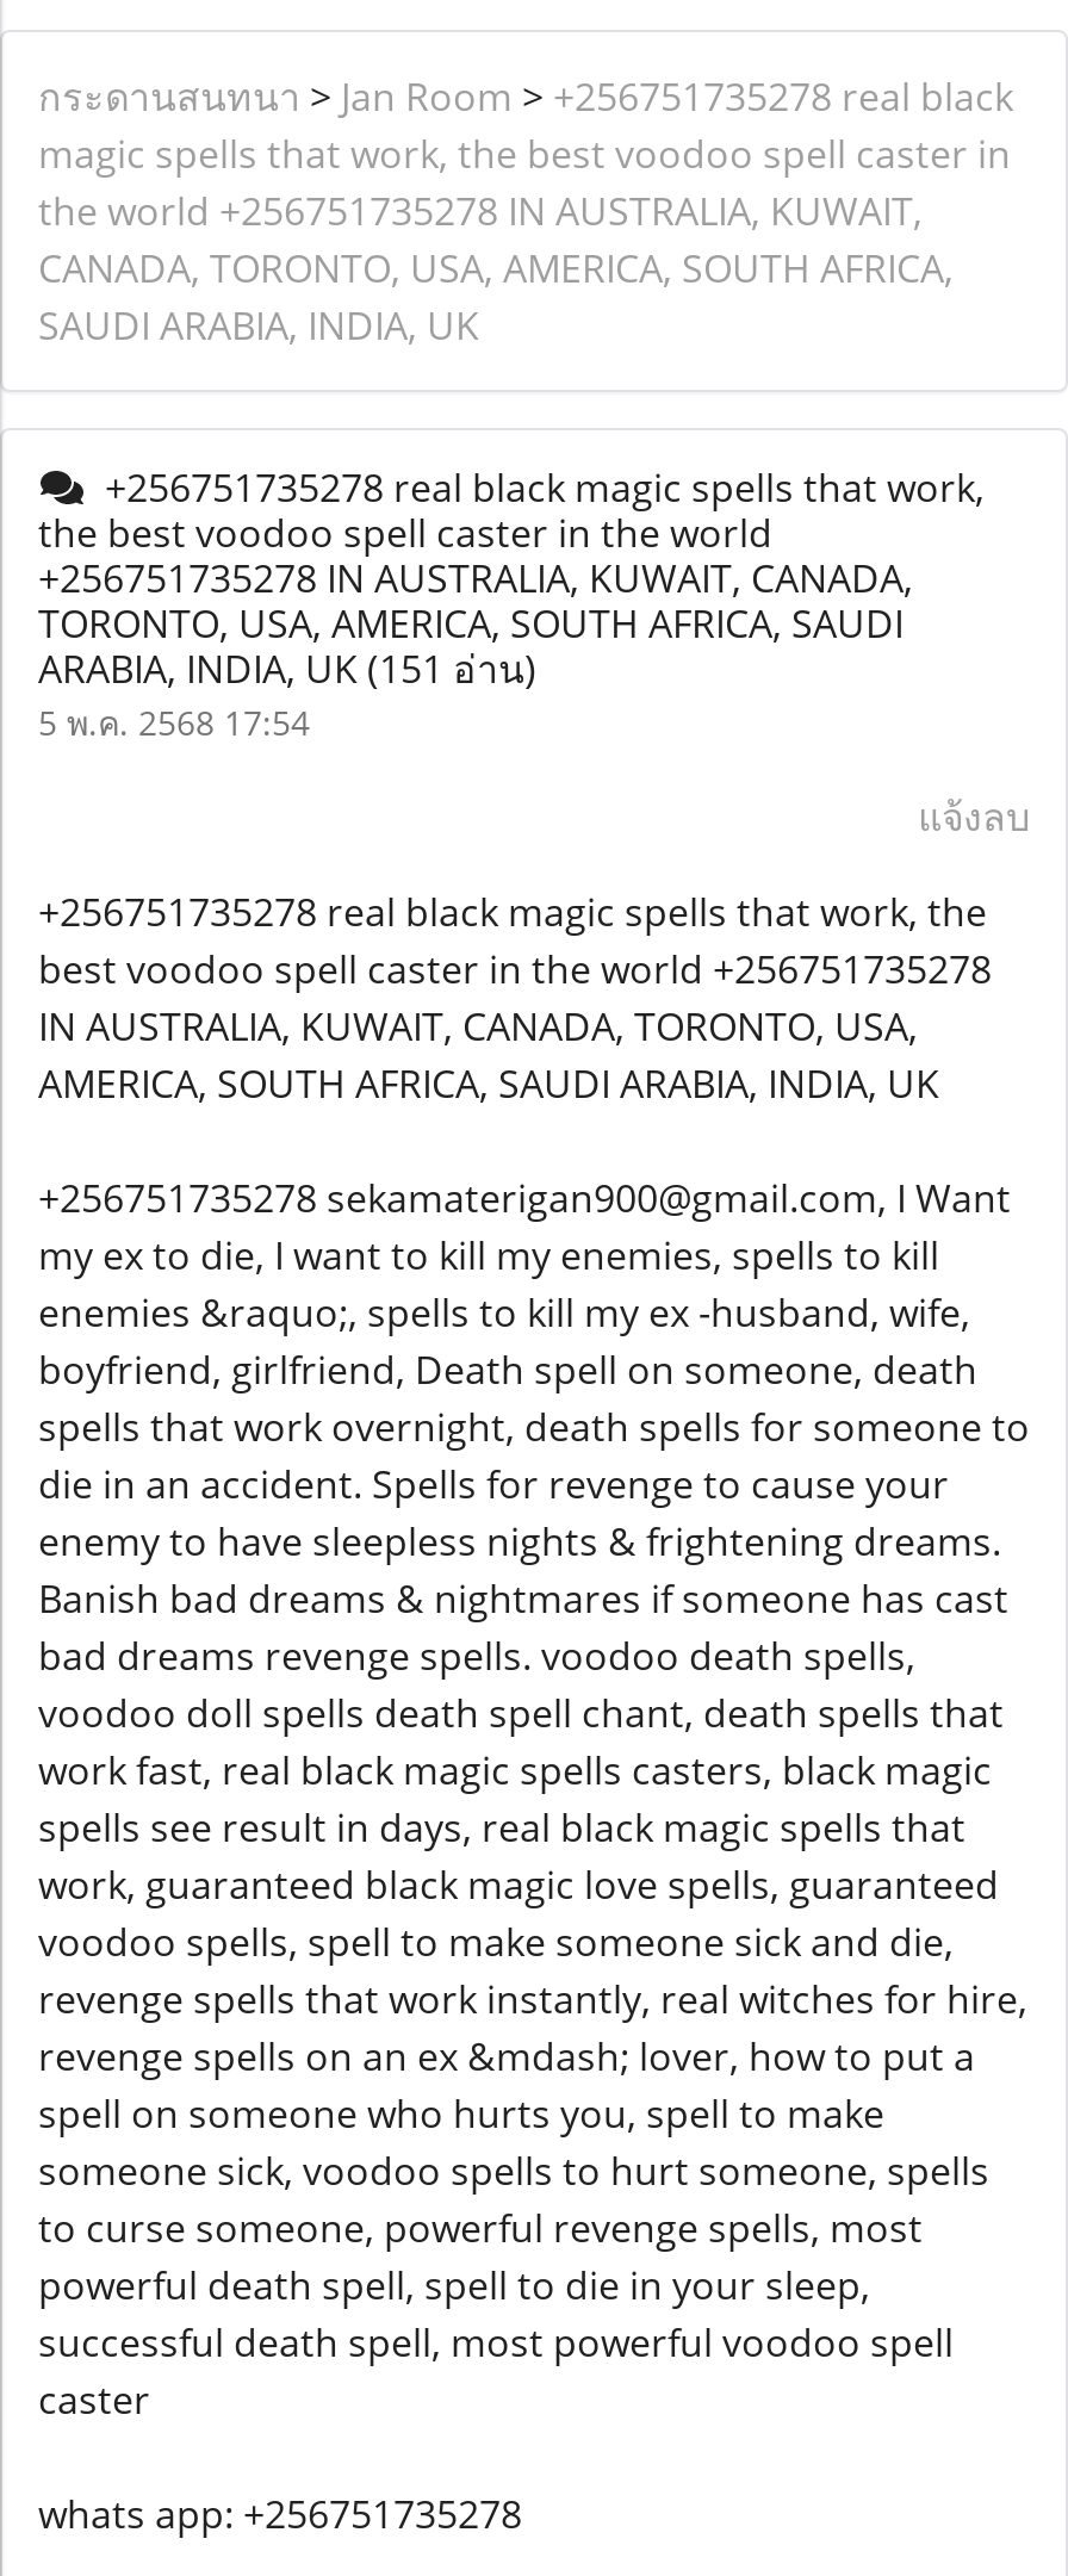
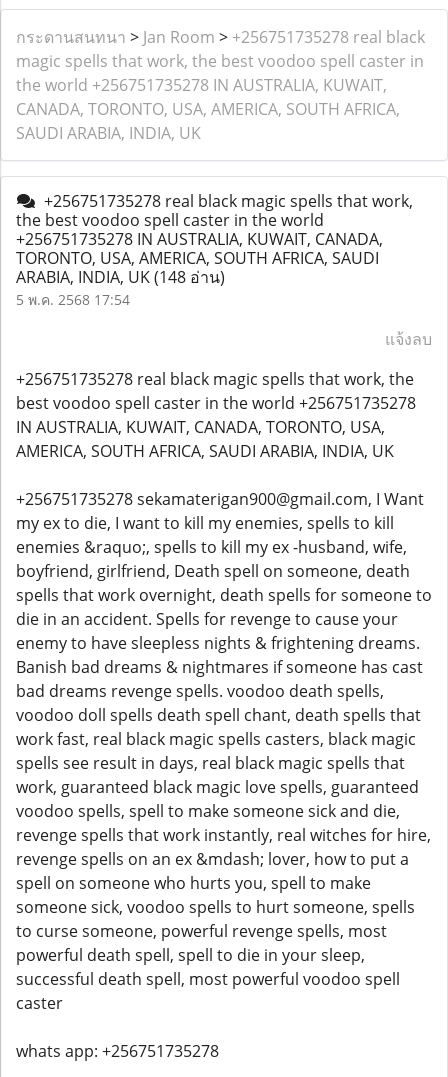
- ARABIA, INDIA, UK (151 อ่าน)
+ ARABIA, INDIA, UK (148 อ่าน)
